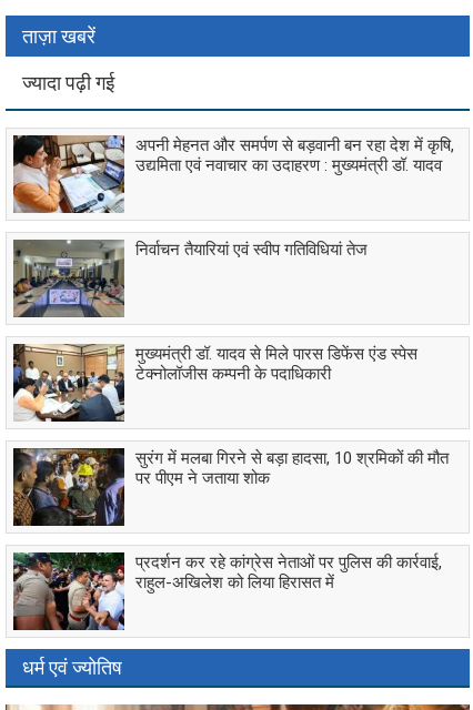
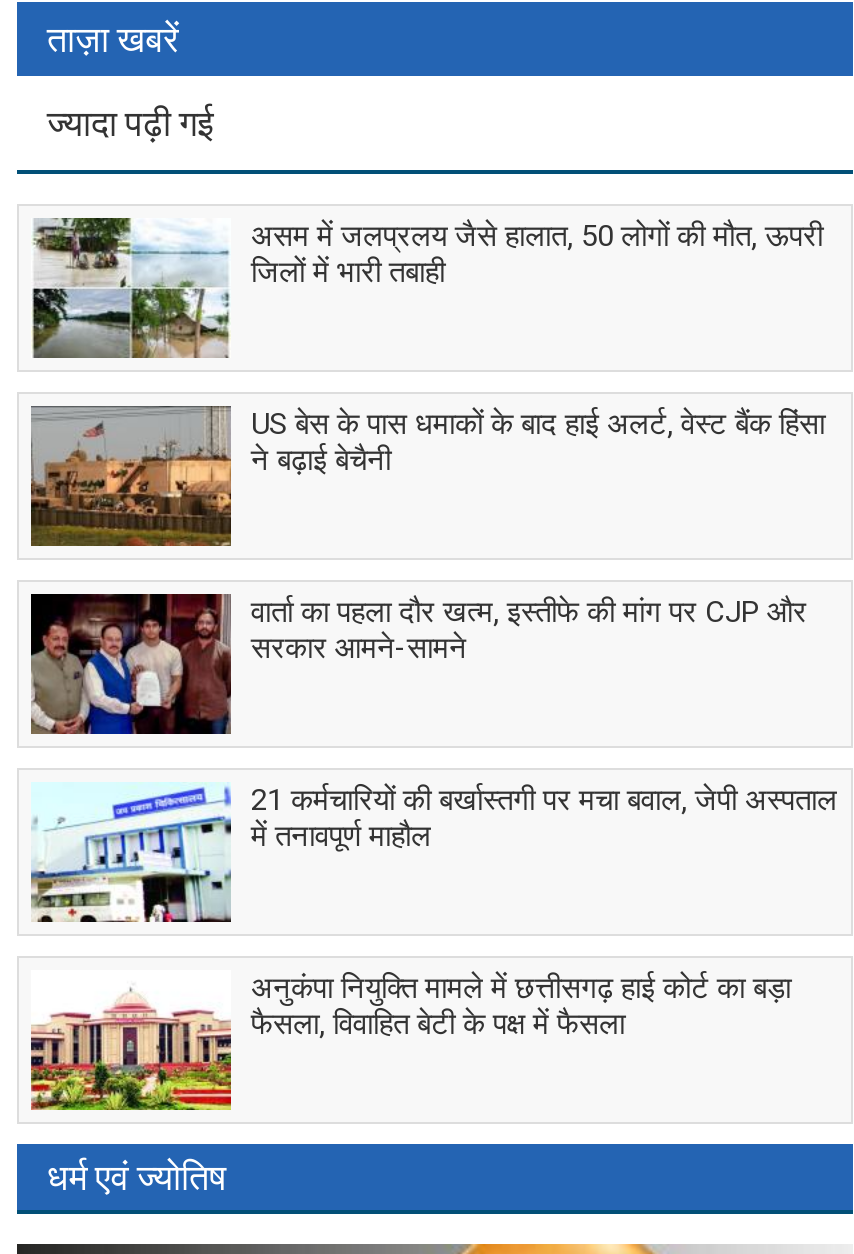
- [image]
- अपनी मेहनत और समर्पण से बड़वानी बन रहा देश में कृषि,
- उद्यमिता एवं नवाचार का उदाहरण : मुख्यमंत्री डॉ. यादव
+ [image]
+ असम में जलप्रलय जैसे हालात, 50 लोगों की मौत, ऊपरी
+ जिलों में भारी तबाही

- [image]
- निर्वाचन तैयारियां एवं स्वीप गतिविधियां तेज
+ [image]
+ US बेस के पास धमाकों के बाद हाई अलर्ट, वेस्ट बैंक हिंसा
+ ने बढ़ाई बेचैनी

- [image]
- मुख्यमंत्री डॉ. यादव से मिले पारस डिफेंस एंड स्पेस
- टेक्नोलॉजीस कम्पनी के पदाधिकारी
+ [image]
+ वार्ता का पहला दौर खत्म, इस्तीफे की मांग पर CJP और
+ सरकार आमने-सामने

- [image]
- सुरंग में मलबा गिरने से बड़ा हादसा, 10 श्रमिकों की मौत
- पर पीएम ने जताया शोक
+ [image]
+ 21 कर्मचारियों की बर्खास्तगी पर मचा बवाल, जेपी अस्पताल
+ में तनावपूर्ण माहौल

- [image]
- प्रदर्शन कर रहे कांग्रेस नेताओं पर पुलिस की कार्रवाई,
- राहुल-अखिलेश को लिया हिरासत में
+ [image]
+ अनुकंपा नियुक्ति मामले में छत्तीसगढ़ हाई कोर्ट का बड़ा
+ फैसला, विवाहित बेटी के पक्ष में फैसला
